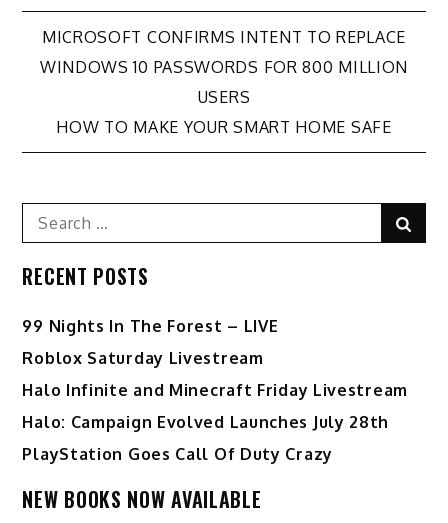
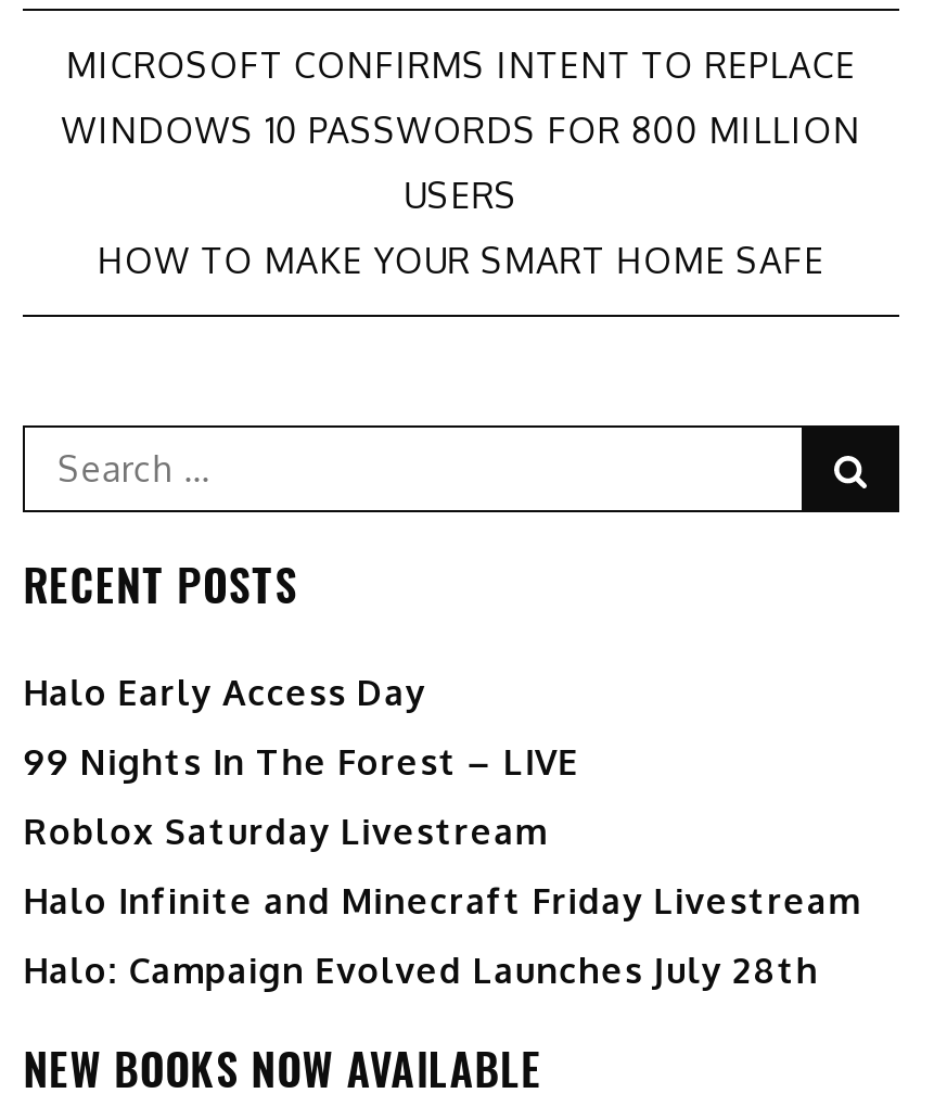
+ Halo Early Access Day

moved down: 99 Nights In The Forest – LIVE | Roblox Saturday Livestream | Halo Infinite and Minecraft Friday Livestream | Halo: Campaign Evolved Launches July 28th

- PlayStation Goes Call Of Duty Crazy
